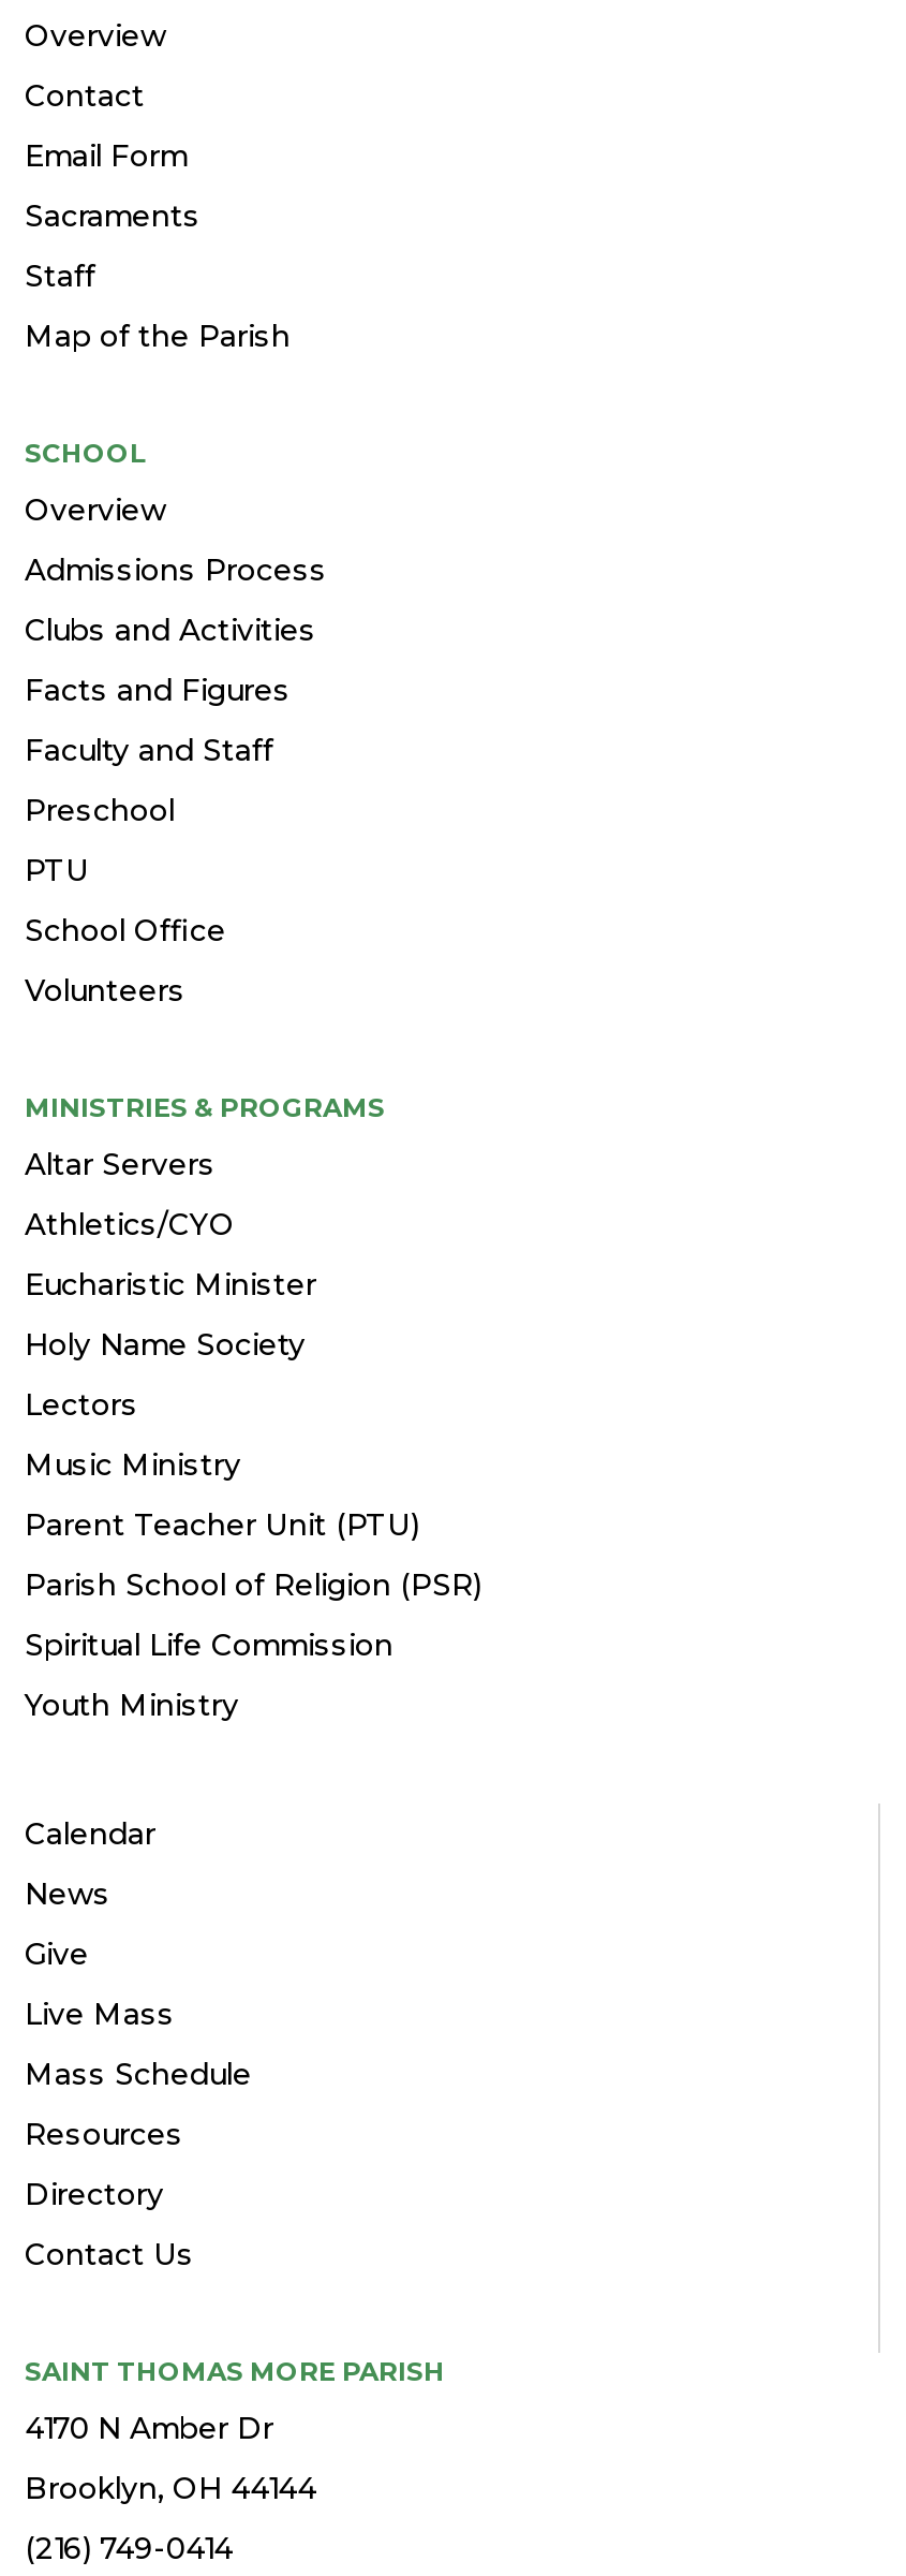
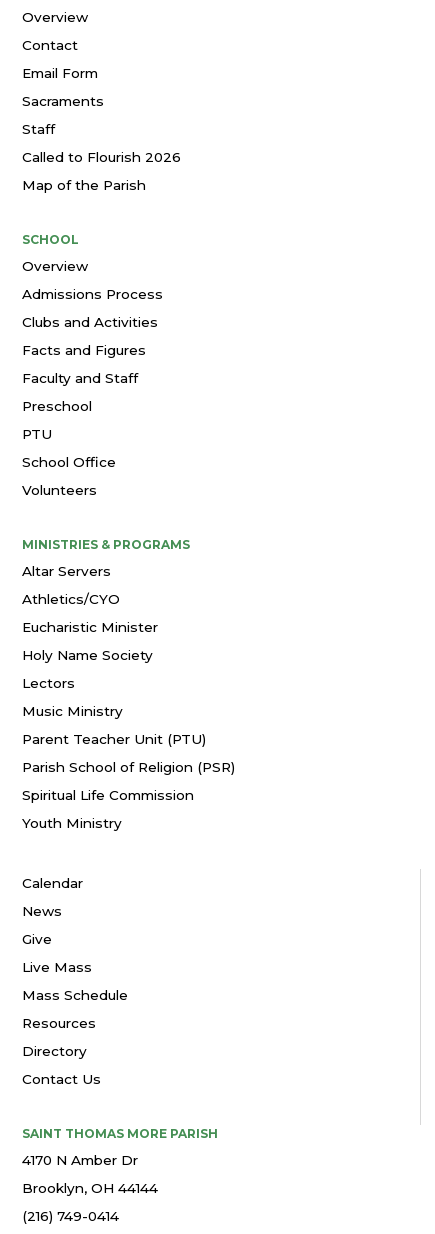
+ Called to Flourish 2026
